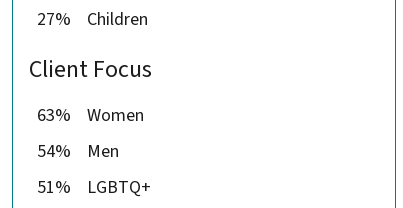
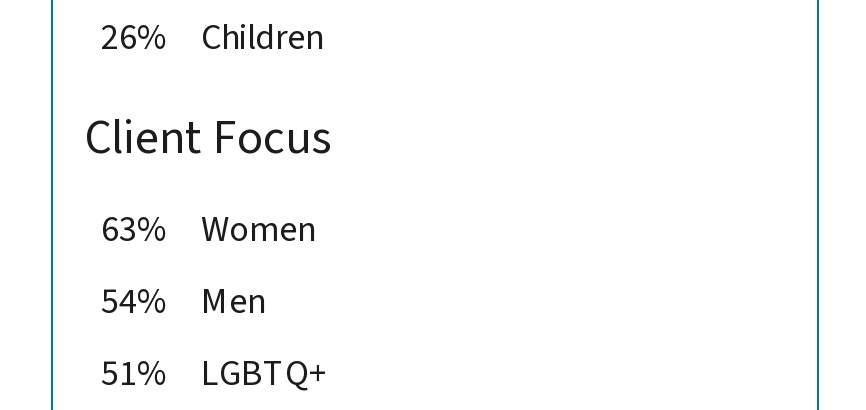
- 27% Children
+ 26% Children
